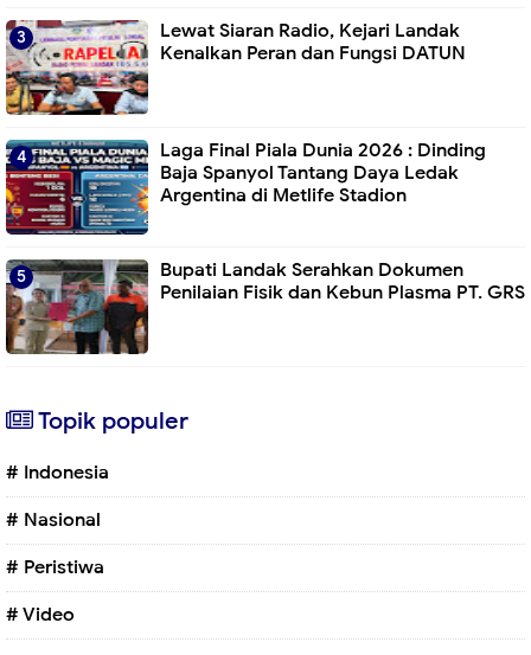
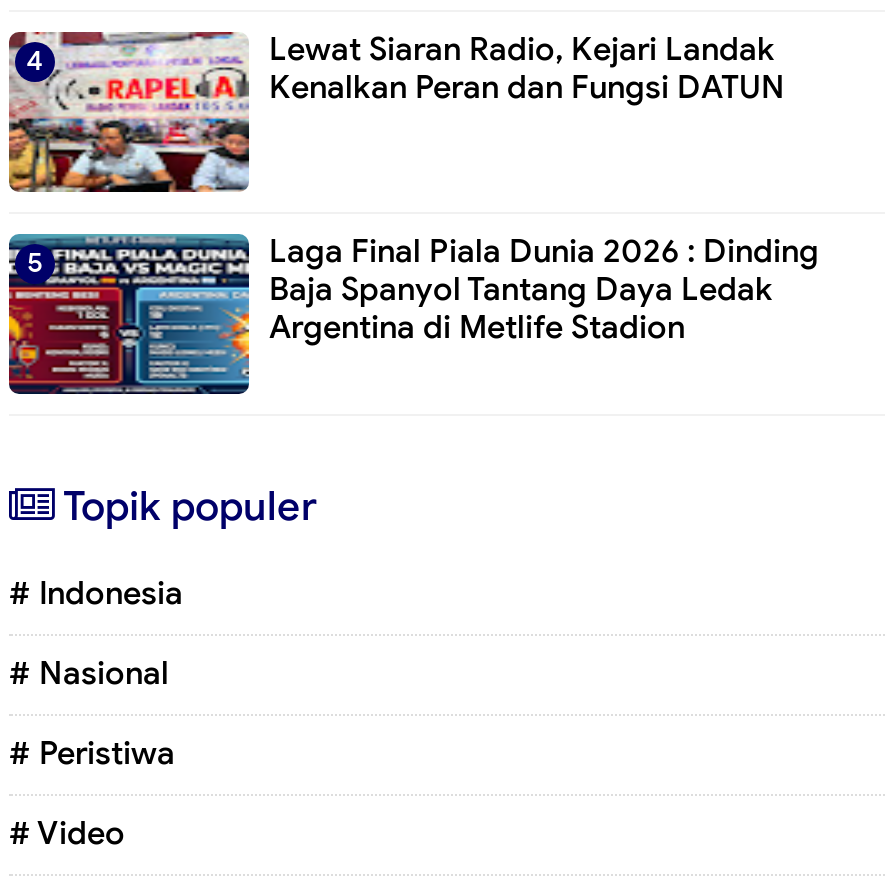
- [image]
- Bupati Landak Serahkan Dokumen
- Penilaian Fisik dan Kebun Plasma PT. GRS
